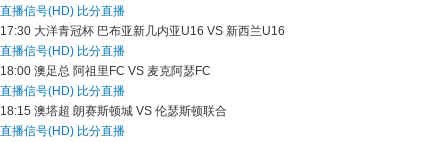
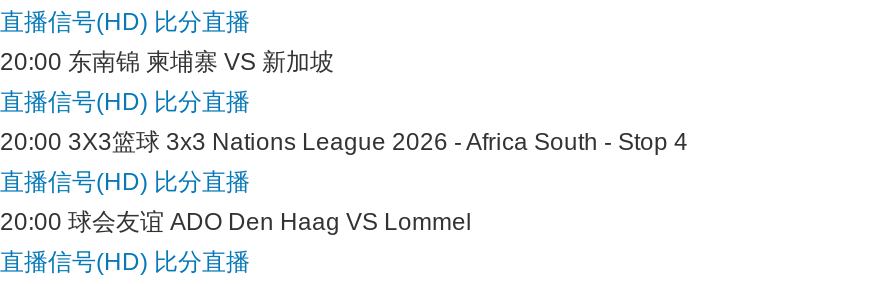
- 17:30 大洋青冠杯巴布亚新几内亚U16 VS 新西兰U16
+ 20:00 东南锦柬埔寨 VS 新加坡

- 18:00 澳足总阿祖里FC VS 麦克阿瑟FC
+ 20:00 3X3篮球3x3 Nations League 2026 - Africa South - Stop 4

- 18:15 澳塔超朗赛斯顿城 VS 伦瑟斯顿联合
+ 20:00 球会友谊ADO Den Haag VS Lommel
